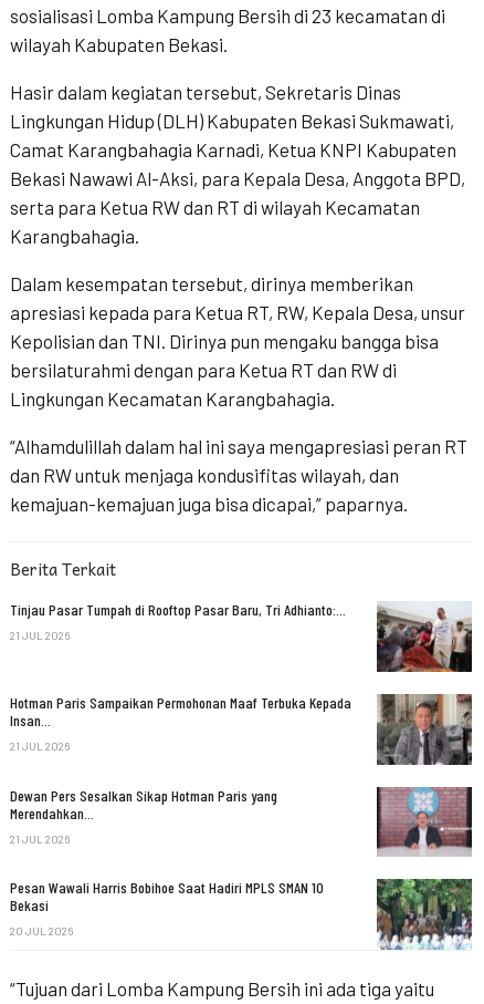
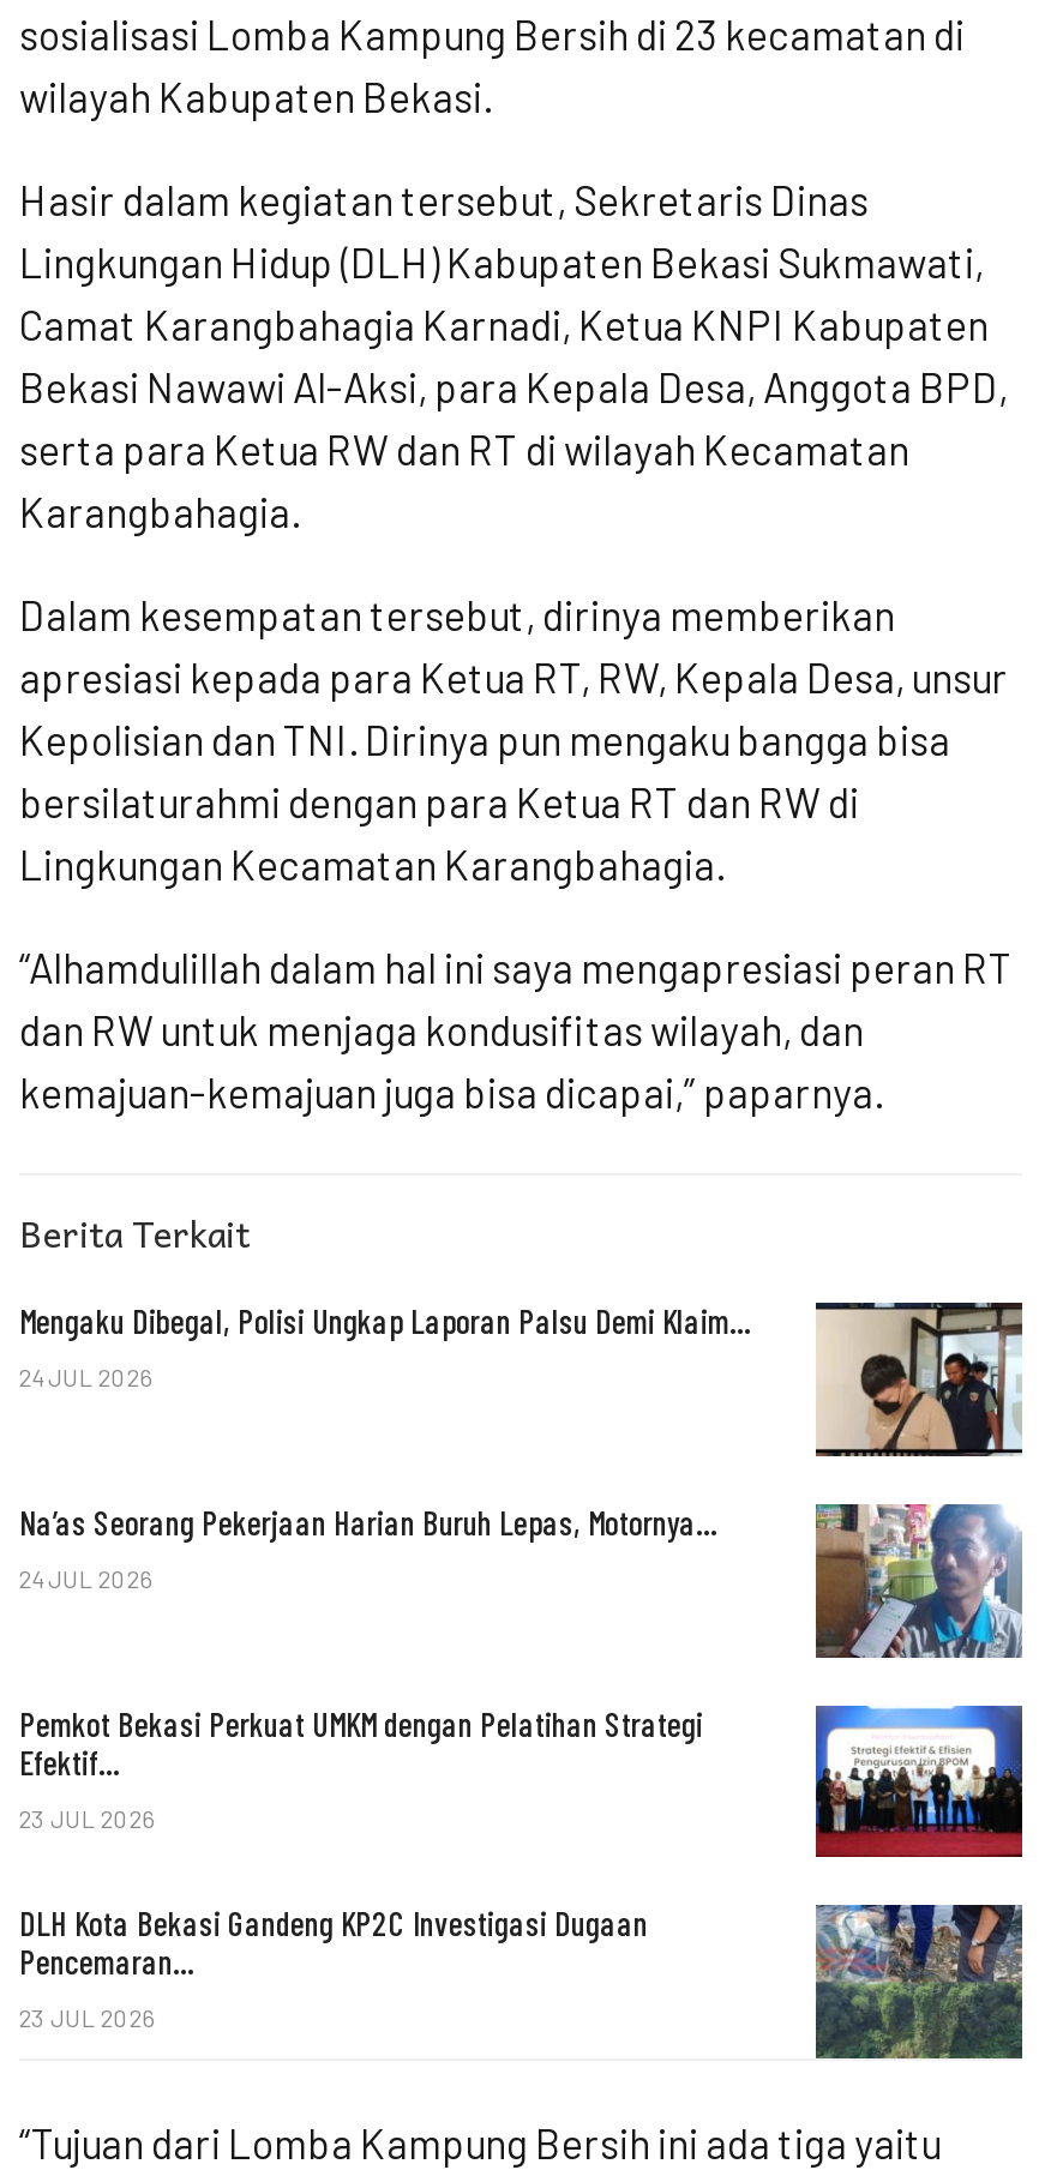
- [image]
- Tinjau Pasar Tumpah di Rooftop Pasar Baru, Tri Adhianto:…
+ [image]
+ Mengaku Dibegal, Polisi Ungkap Laporan Palsu Demi Klaim…

- 21 JUL 2026
+ 24 JUL 2026

- Hotman Paris Sampaikan Permohonan Maaf Terbuka Kepada
- Insan…
+ Na’as Seorang Pekerjaan Harian Buruh Lepas, Motornya…

- [image]
+ [image]

- 21 JUL 2026
+ 24 JUL 2026

- Dewan Pers Sesalkan Sikap Hotman Paris yang
- Merendahkan…
+ Pemkot Bekasi Perkuat UMKM dengan Pelatihan Strategi
+ Efektif…

- [image]
+ [image]

- 21 JUL 2026
+ 23 JUL 2026

- Pesan Wawali Harris Bobihoe Saat Hadiri MPLS SMAN 10
- Bekasi
+ DLH Kota Bekasi Gandeng KP2C Investigasi Dugaan
+ Pencemaran…

- [image]
+ [image]

- 20 JUL 2026
+ 23 JUL 2026
